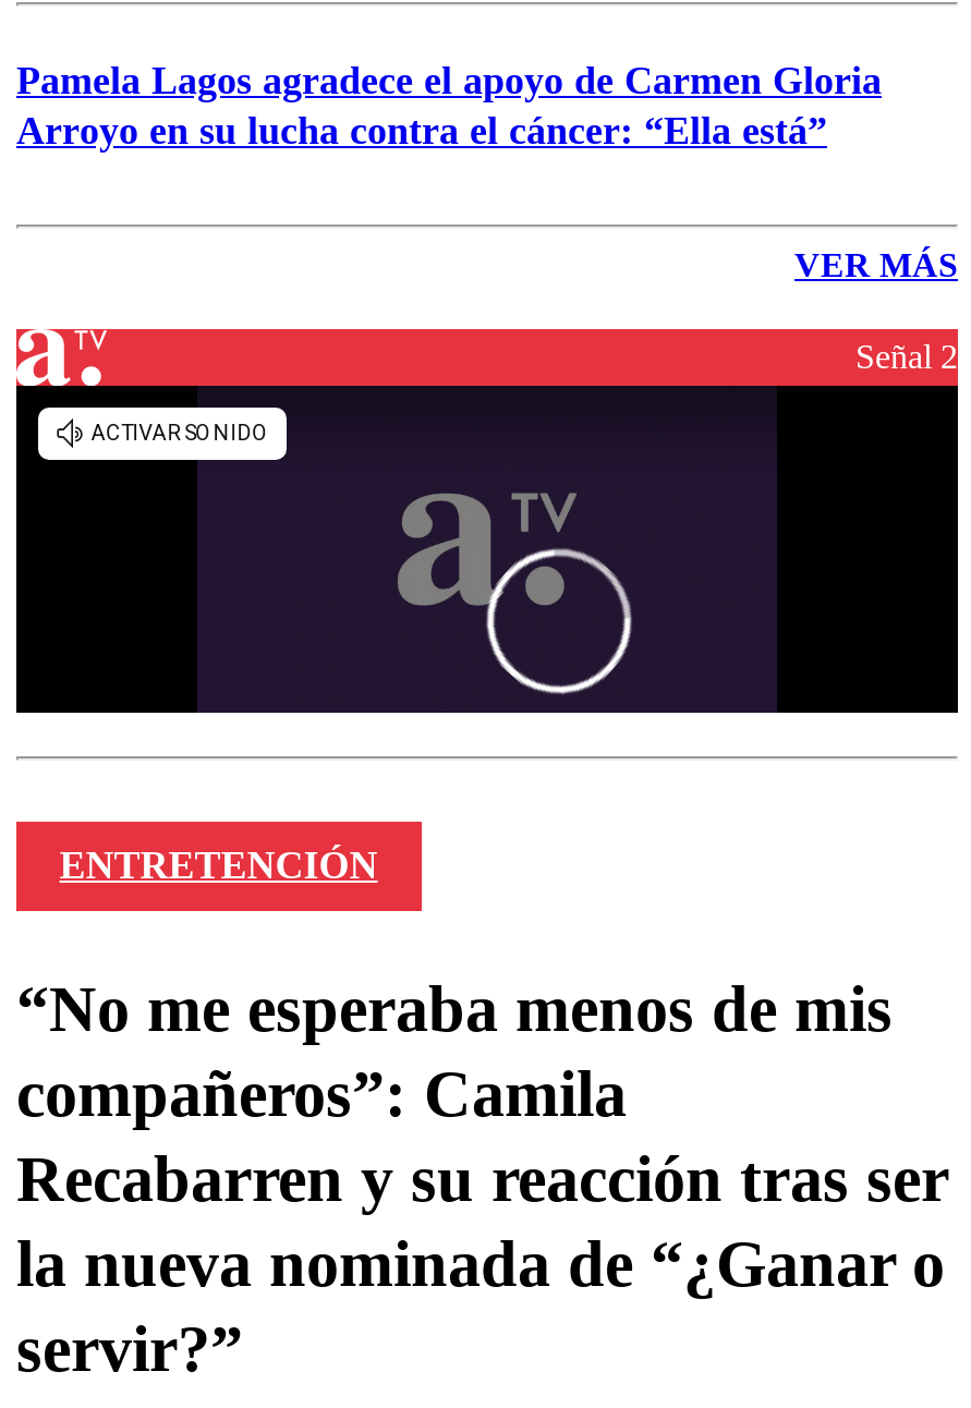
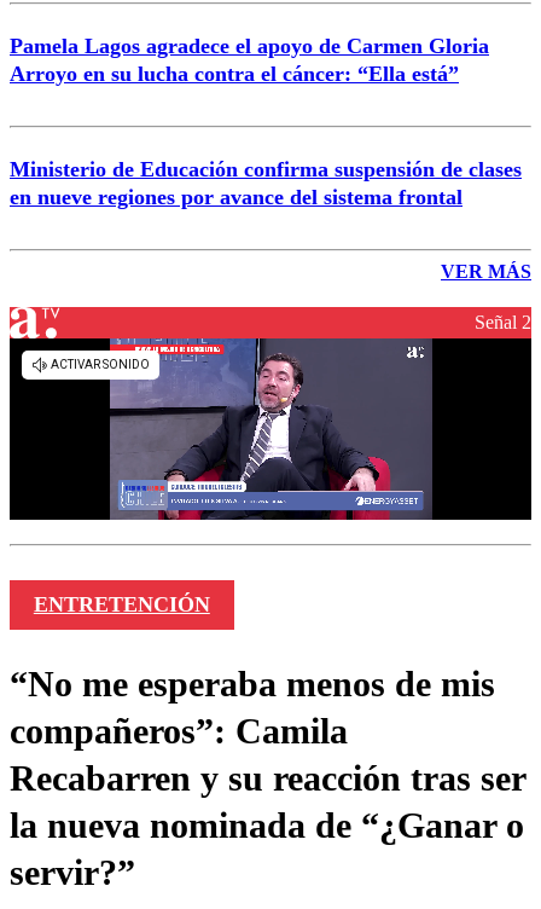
+ Ministerio de Educación confirma suspensión de clases
+ en nueve regiones por avance del sistema frontal

- [image]
+ [image]
